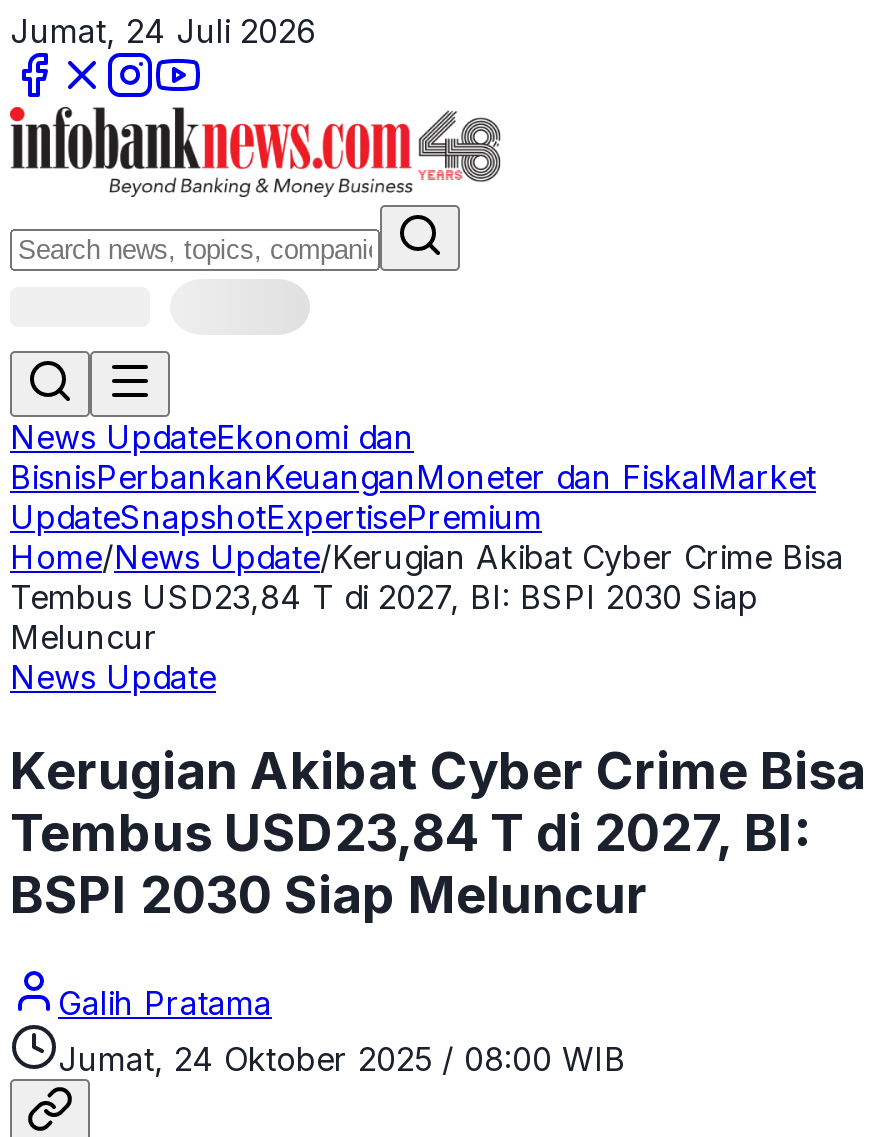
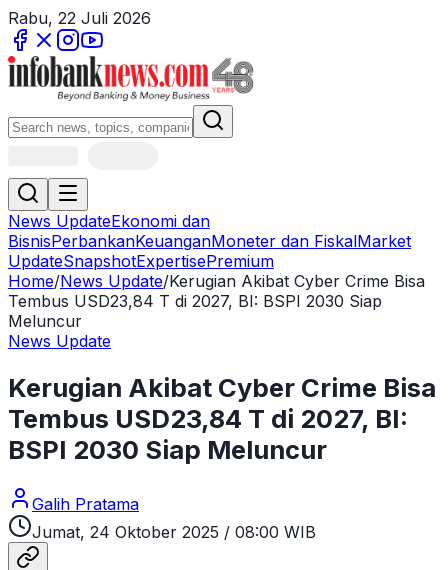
- Jumat, 24 Juli 2026
+ Rabu, 22 Juli 2026
